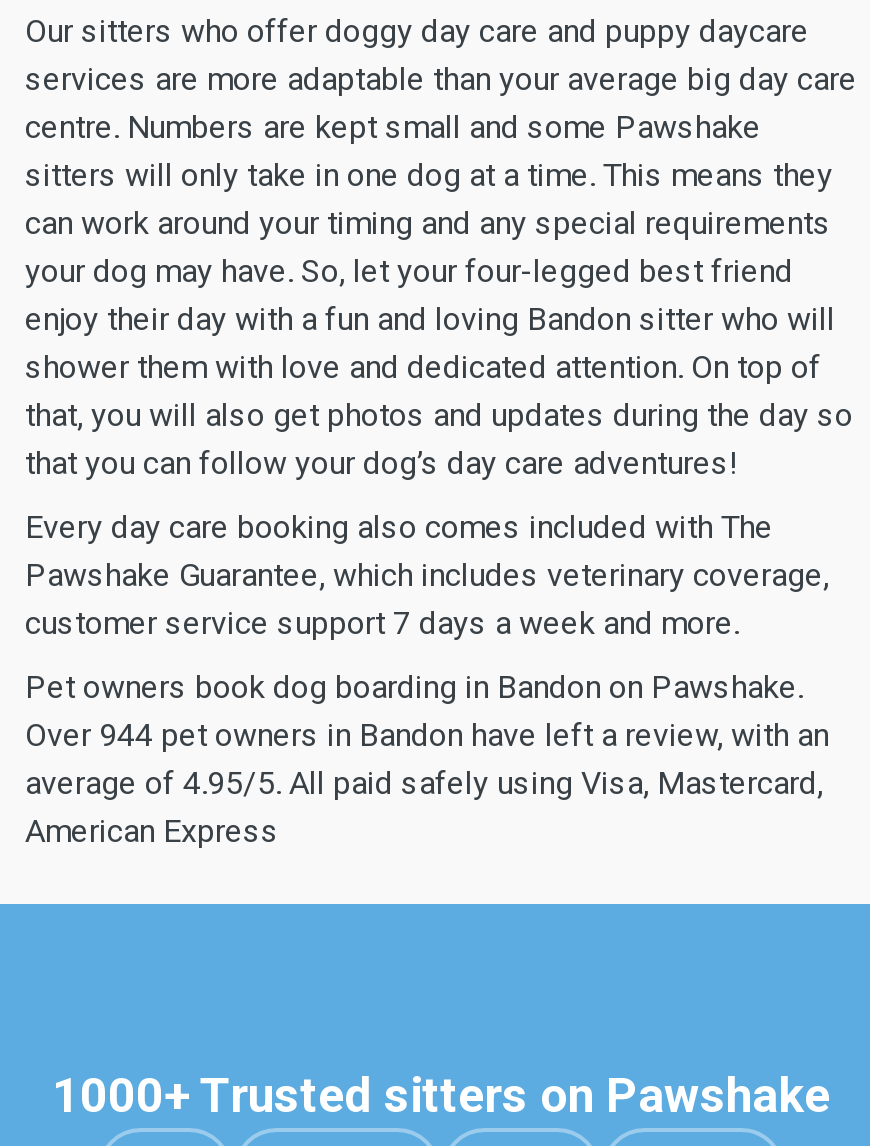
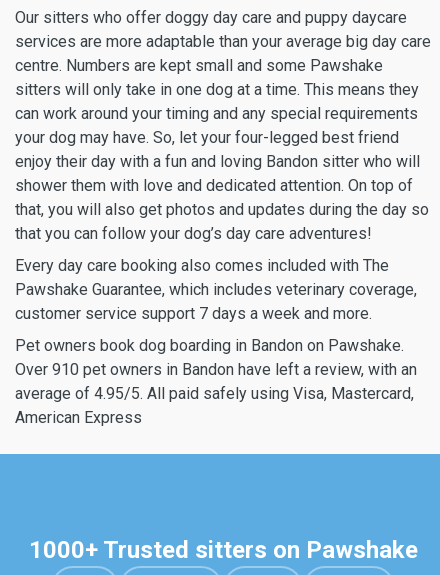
- Over 944 pet owners in Bandon have left a review, with an
+ Over 910 pet owners in Bandon have left a review, with an
